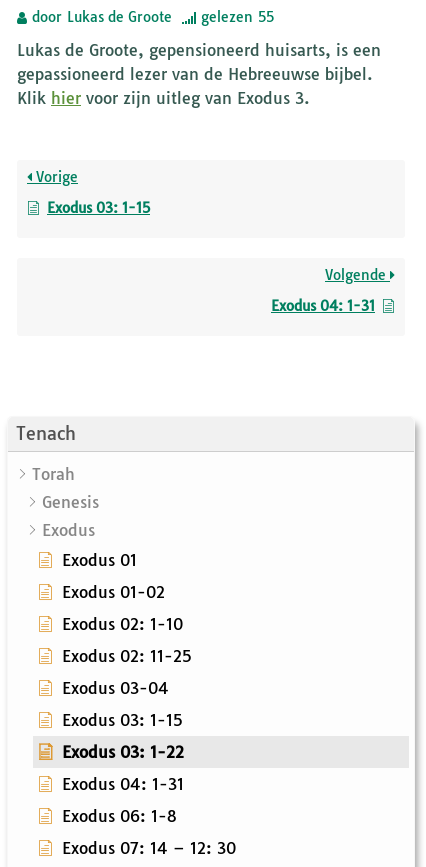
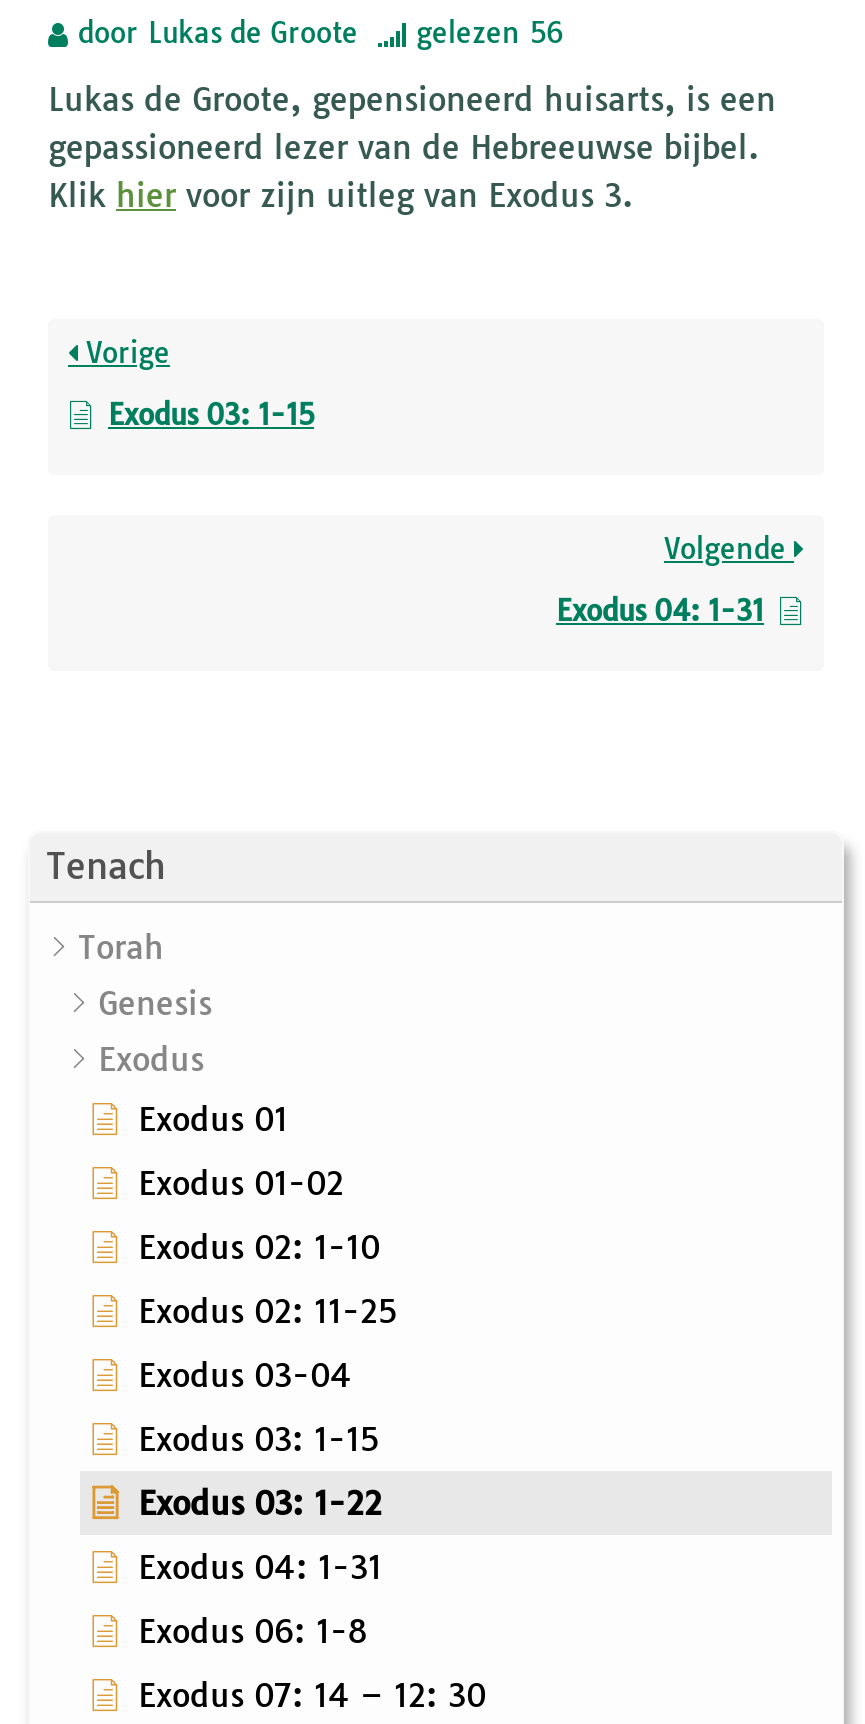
- door Lukas de Groote gelezen 55
+ door Lukas de Groote gelezen 56
